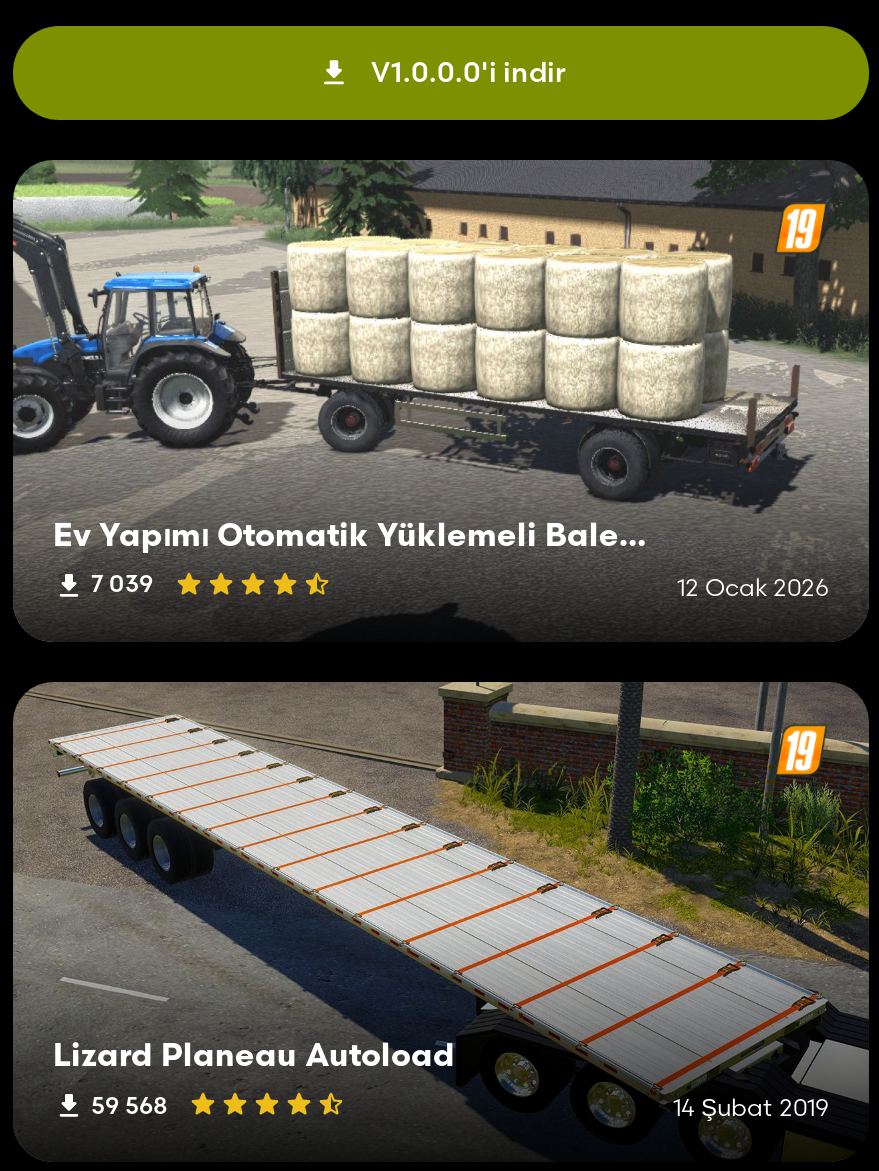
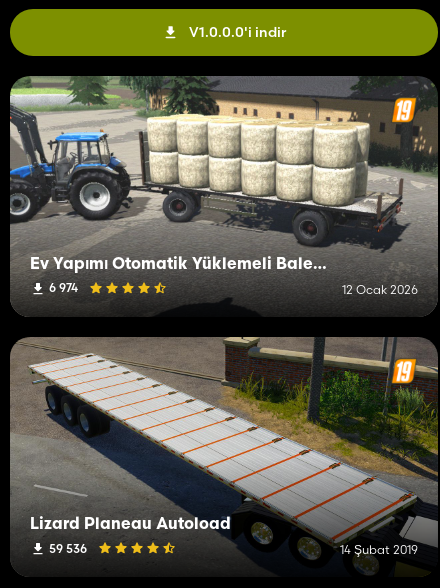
- 7 039
+ 6 974

- 59 568
+ 59 536
